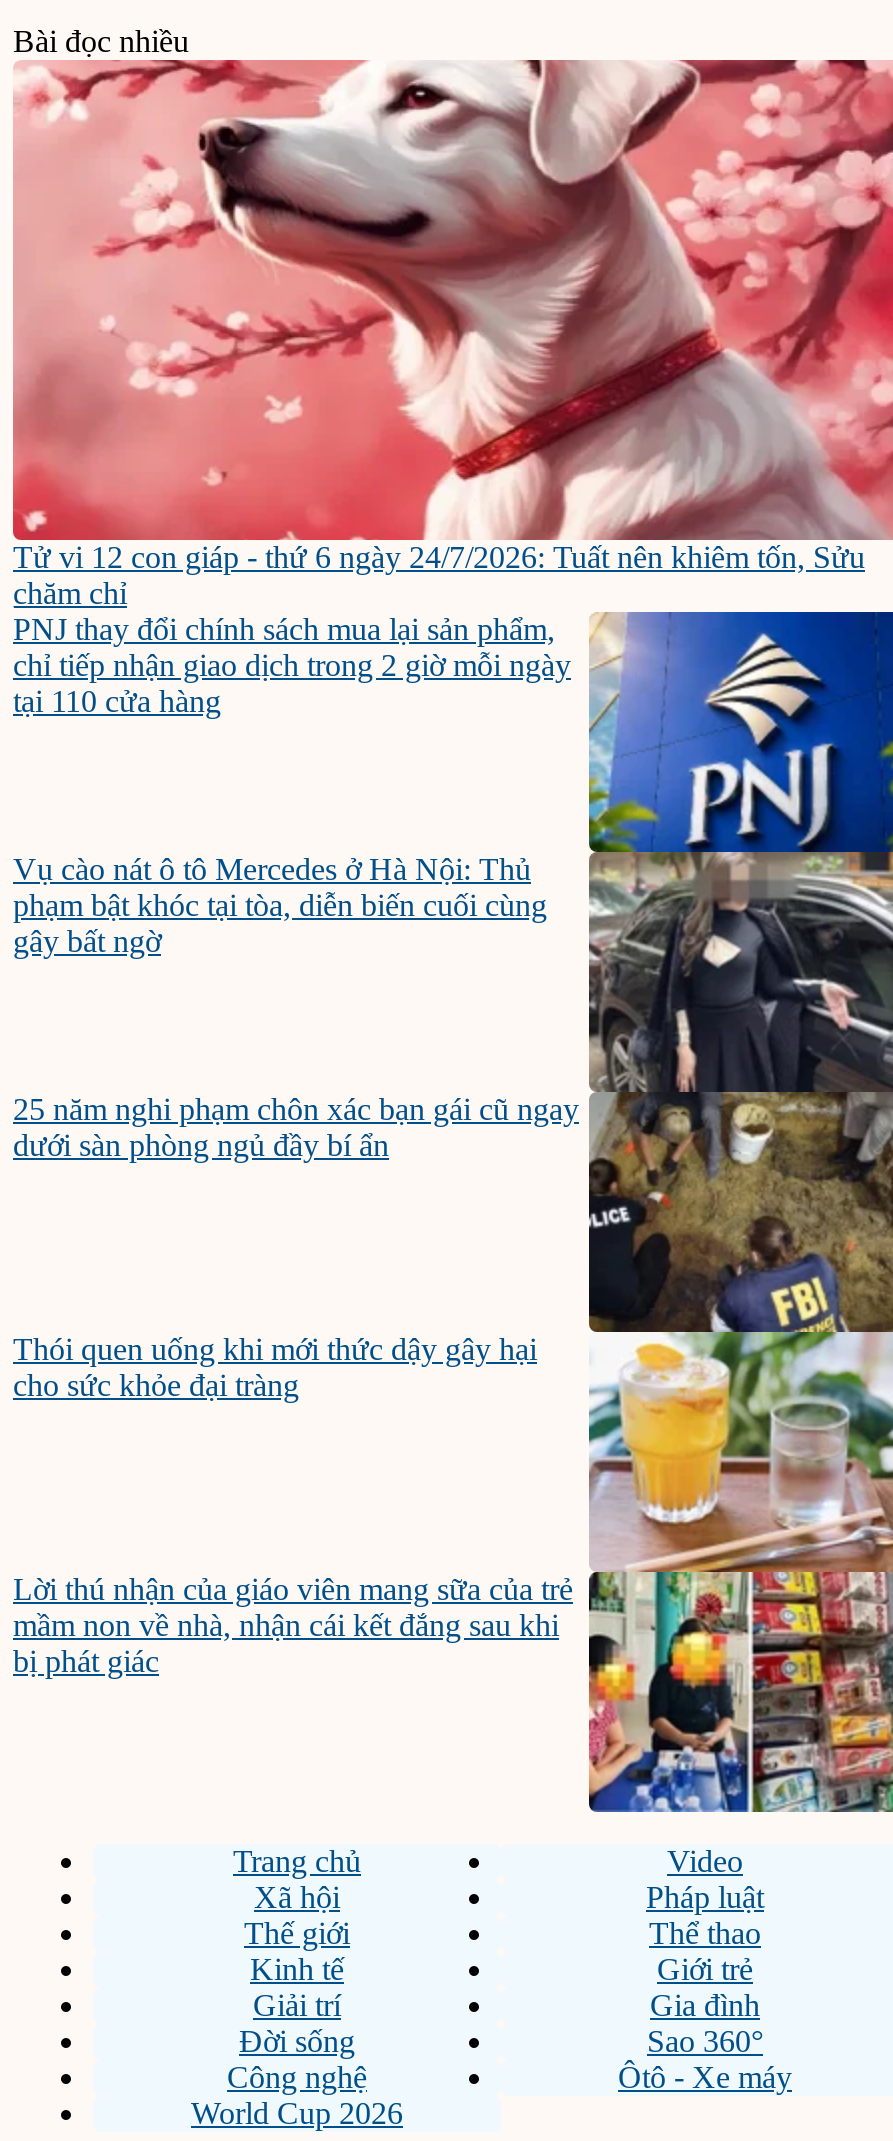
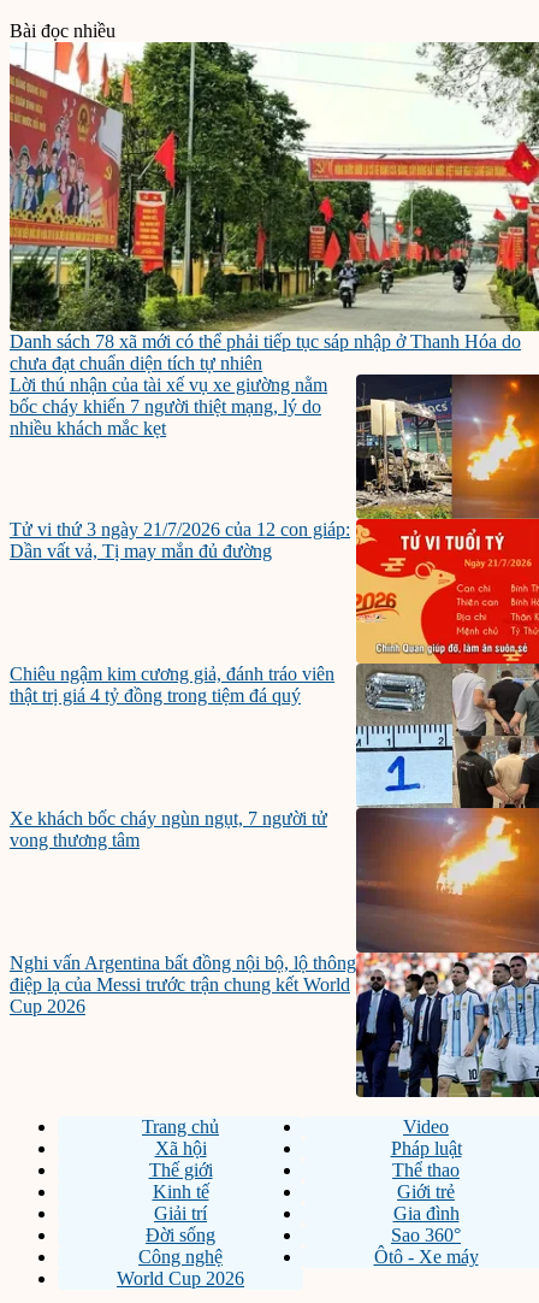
- [image]
- Tử vi 12 con giáp - thứ 6 ngày 24/7/2026: Tuất nên khiêm tốn, Sửu
- chăm chỉ
- PNJ thay đổi chính sách mua lại sản phẩm,
- chỉ tiếp nhận giao dịch trong 2 giờ mỗi ngày
- tại 110 cửa hàng
+ [image]
+ Danh sách 78 xã mới có thể phải tiếp tục sáp nhập ở Thanh Hóa do
+ chưa đạt chuẩn diện tích tự nhiên
+ Lời thú nhận của tài xế vụ xe giường nằm
+ bốc cháy khiến 7 người thiệt mạng, lý do
+ nhiều khách mắc kẹt

- [image]
- Lời thú nhận của giáo viên mang sữa của trẻ
- mầm non về nhà, nhận cái kết đắng sau khi
- bị phát giác
+ [image]
+ Nghi vấn Argentina bất đồng nội bộ, lộ thông
+ điệp lạ của Messi trước trận chung kết World
+ Cup 2026

- Vụ cào nát ô tô Mercedes ở Hà Nội: Thủ
- phạm bật khóc tại tòa, diễn biến cuối cùng
- gây bất ngờ
+ Tử vi thứ 3 ngày 21/7/2026 của 12 con giáp:
+ Dần vất vả, Tị may mắn đủ đường

- 25 năm nghi phạm chôn xác bạn gái cũ ngay
- dưới sàn phòng ngủ đầy bí ẩn
+ Chiêu ngậm kim cương giả, đánh tráo viên
+ thật trị giá 4 tỷ đồng trong tiệm đá quý

- Thói quen uống khi mới thức dậy gây hại
- cho sức khỏe đại tràng
+ Xe khách bốc cháy ngùn ngụt, 7 người tử
+ vong thương tâm
